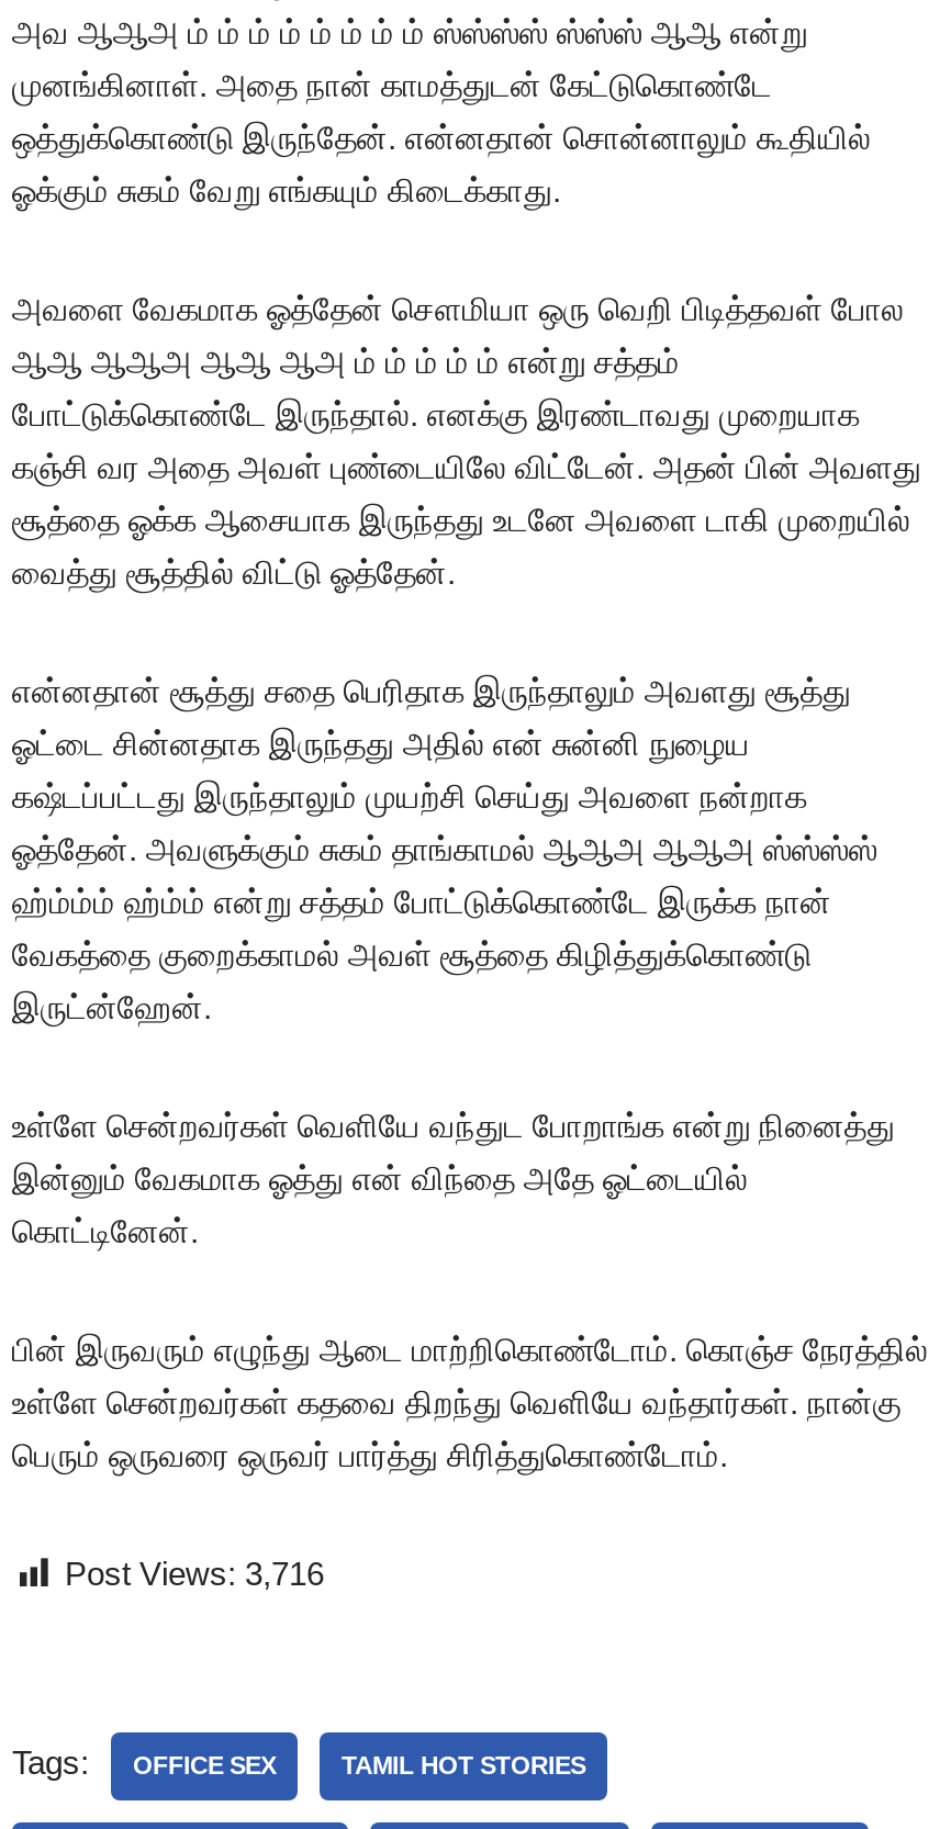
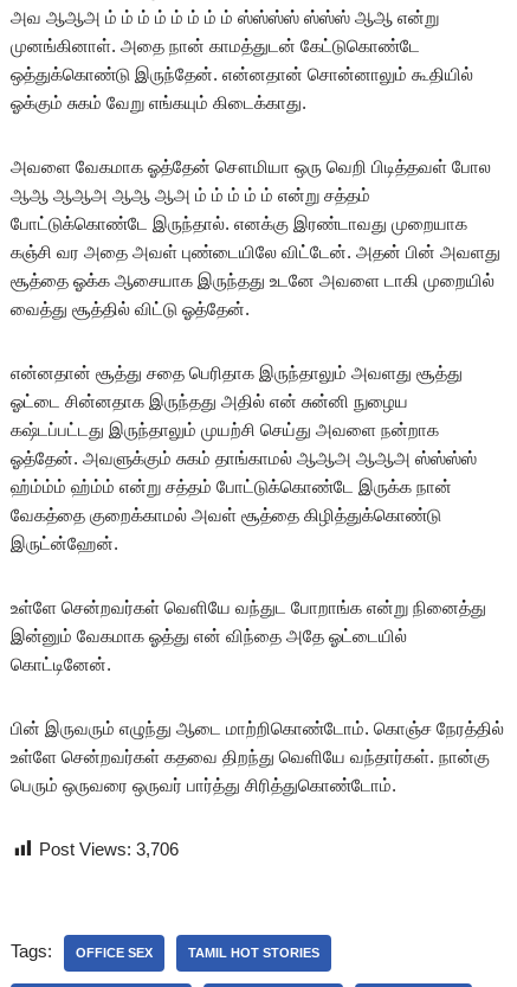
- Post Views: 3,716
+ Post Views: 3,706
